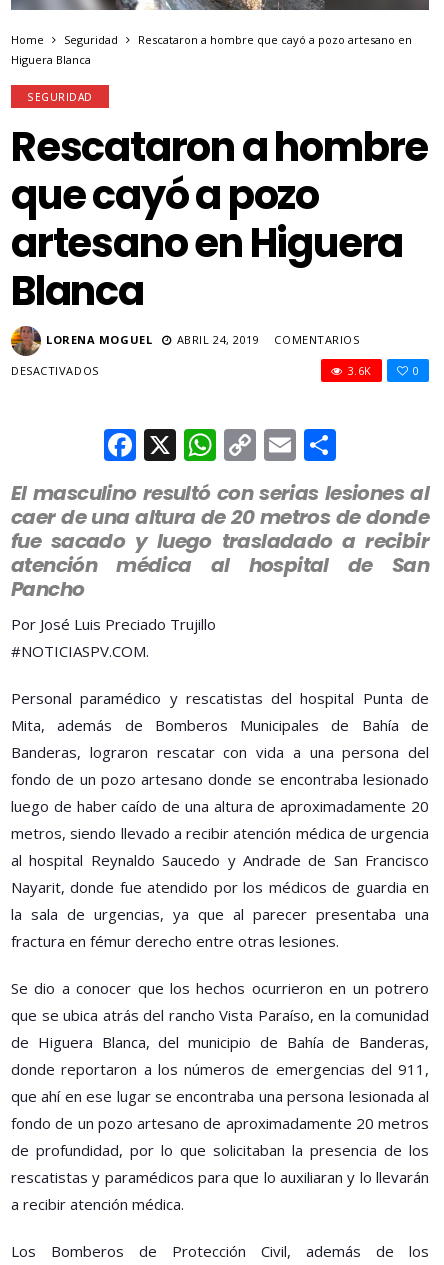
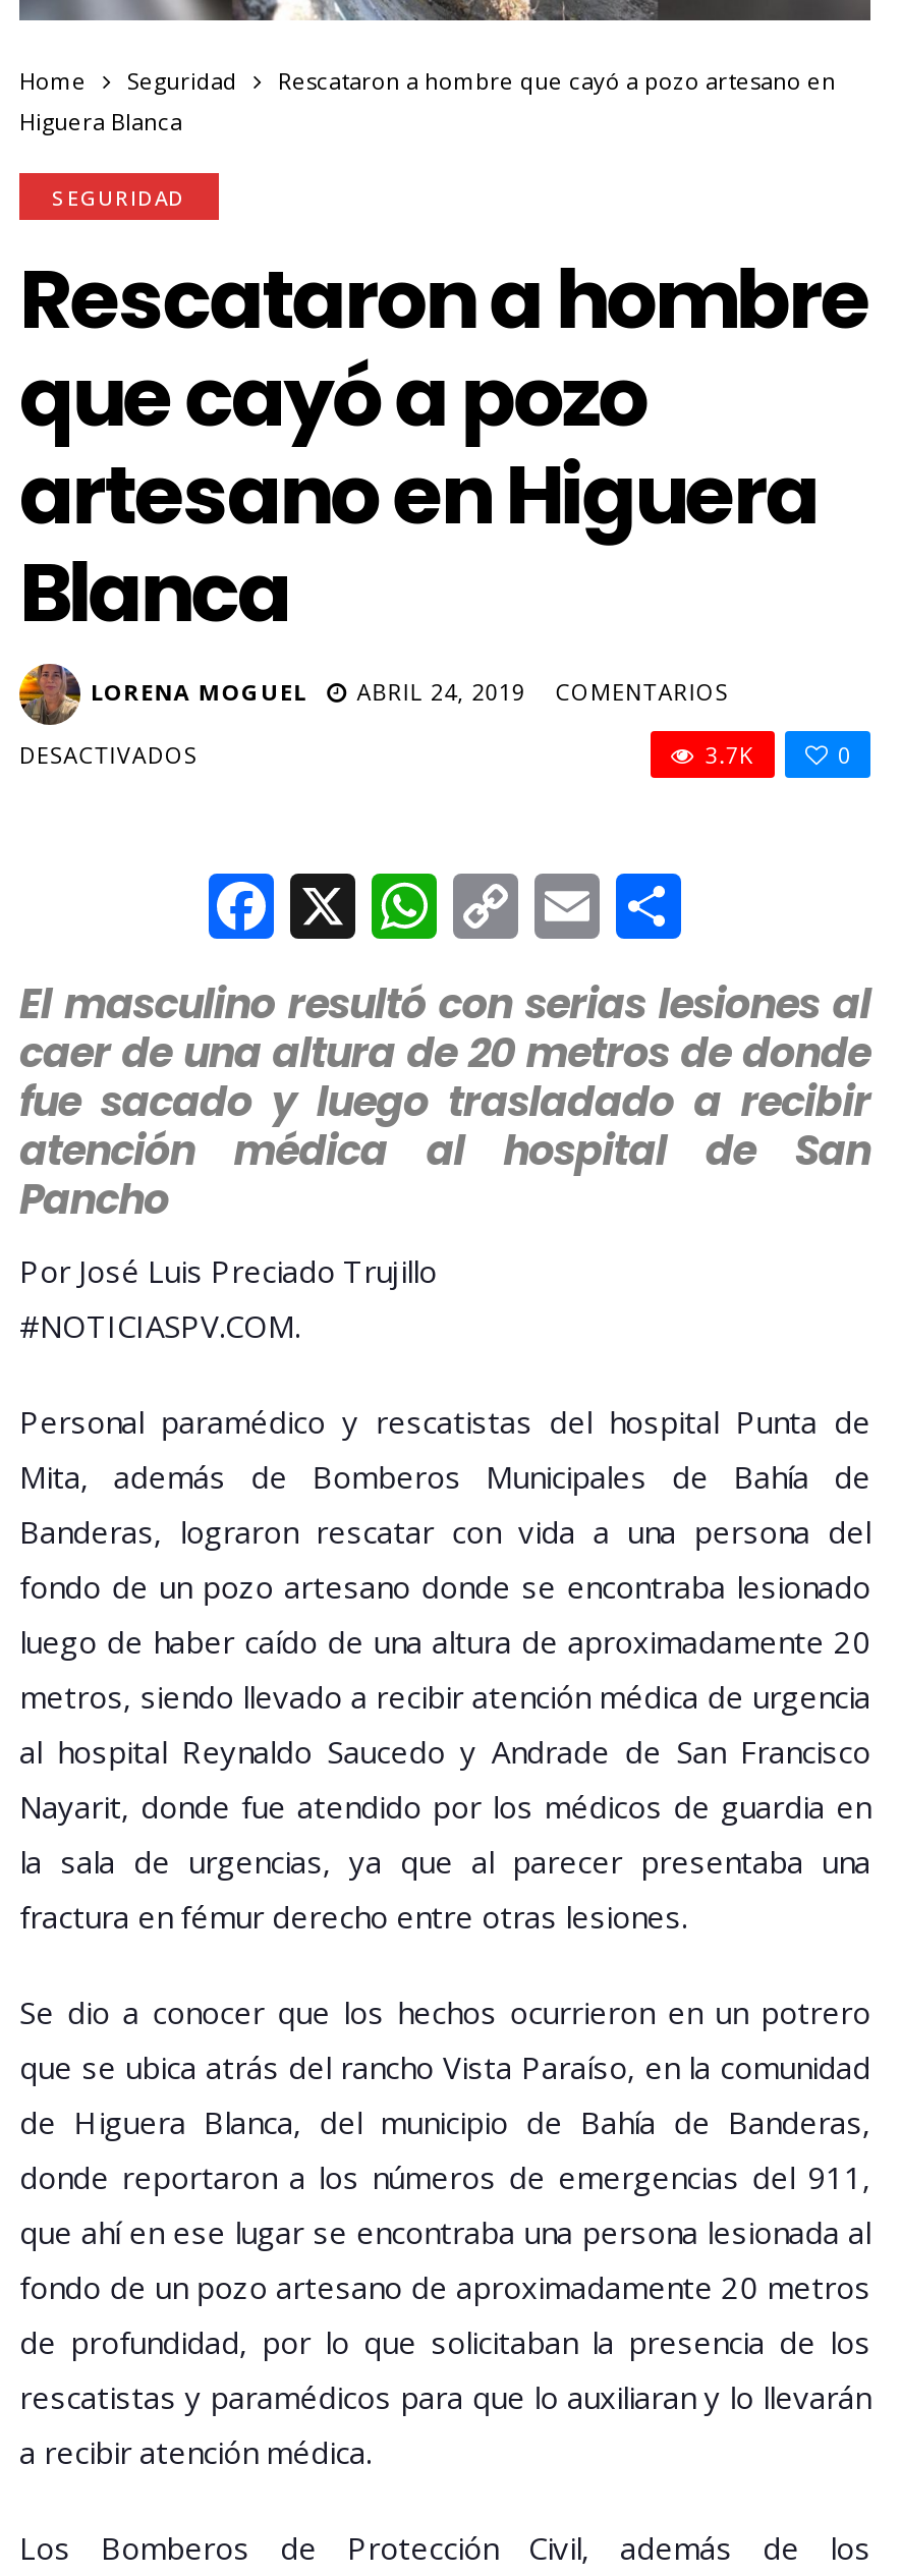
- 3.6K
+ 3.7K
